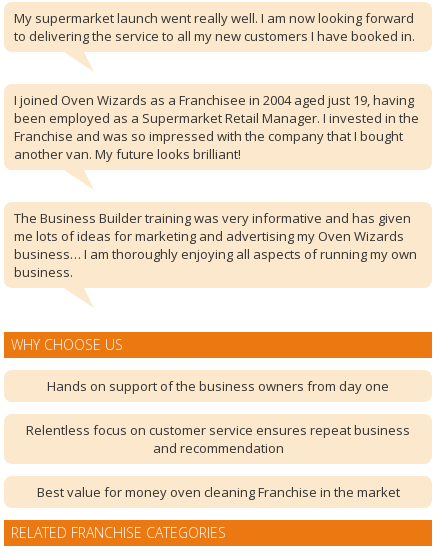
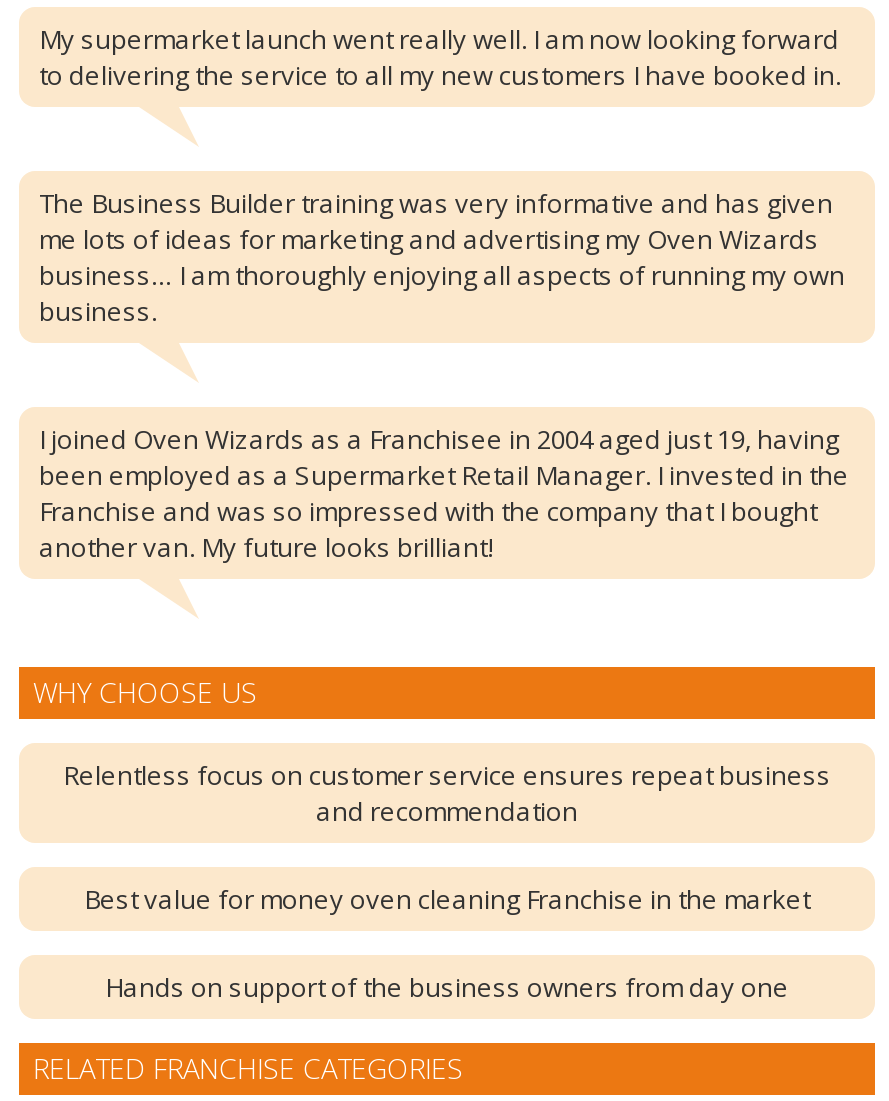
moved down: I joined Oven Wizards as a Franchisee in 2004 aged just 19, having | been employed as a Supermarket Retail Manager. I invested in the | Franchise and was so impressed with the company that I bought | another van. My future looks brilliant!

moved up: The Business Builder training was very informative and has given | me lots of ideas for marketing and advertising my Oven Wizards | business… I am thoroughly enjoying all aspects of running my own | business.

moved down: Hands on support of the business owners from day one

moved up: Relentless focus on customer service ensures repeat business | and recommendation | Best value for money oven cleaning Franchise in the market
